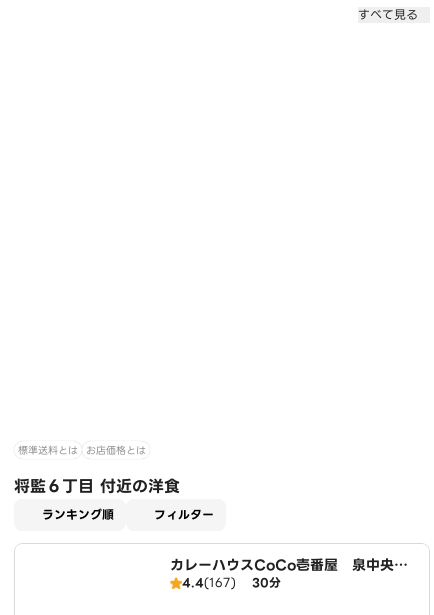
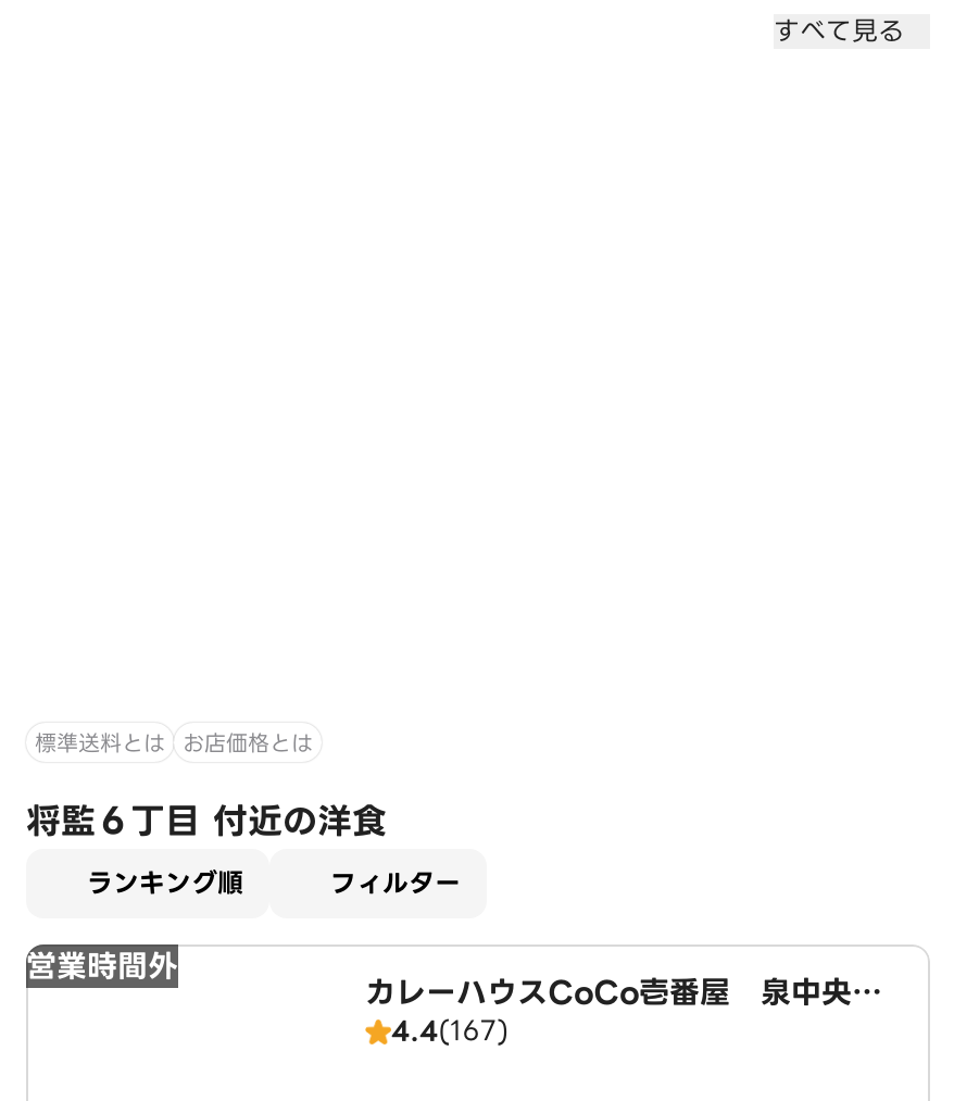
+ 営業時間外

- 30分
